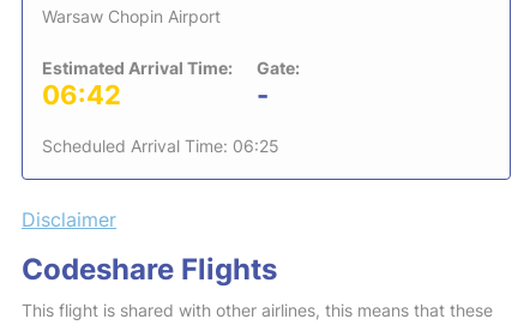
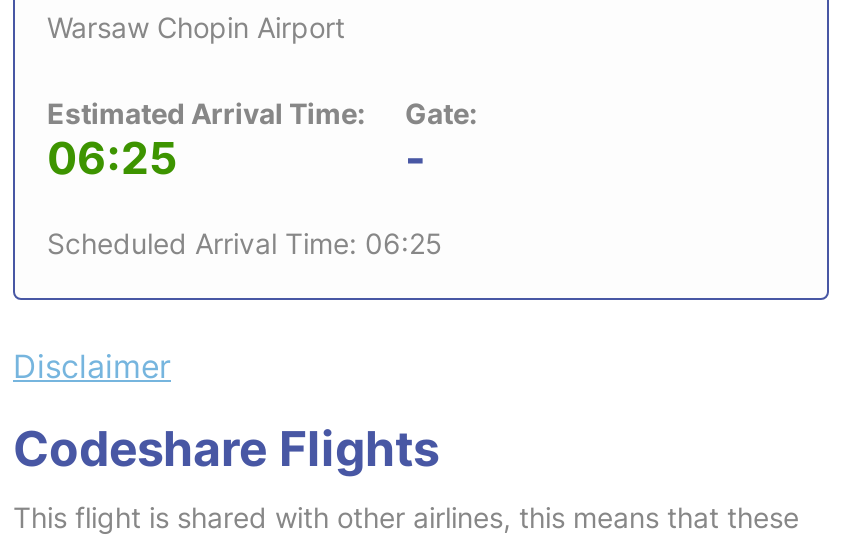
- 06:42
+ 06:25
